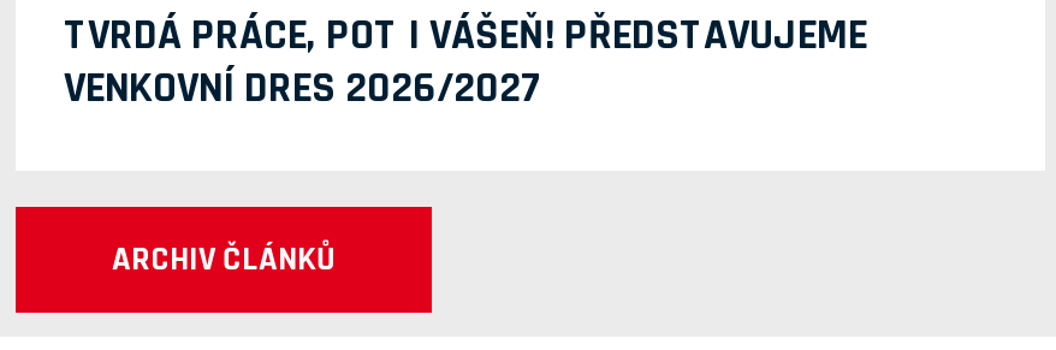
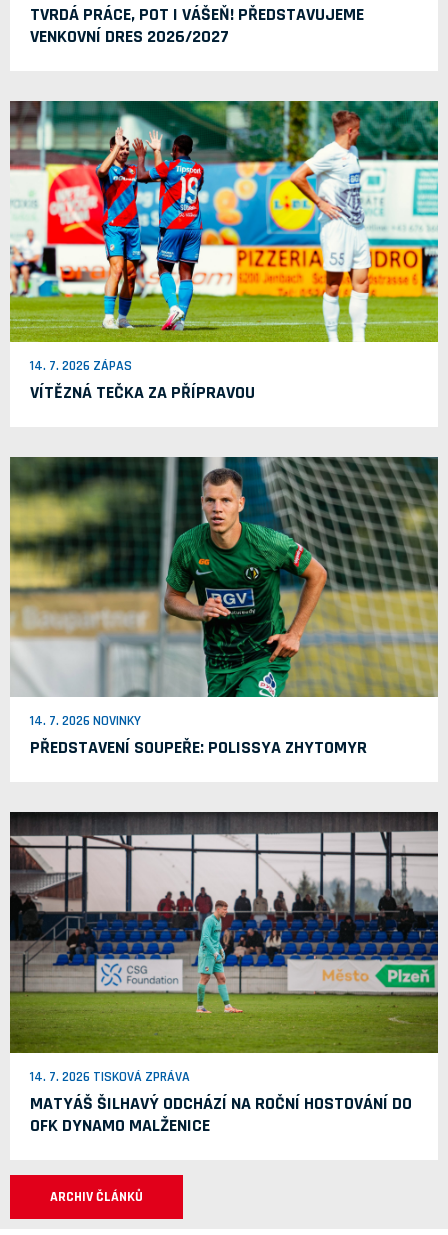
+ [image]
+ 14. 7. 2026 ZÁPAS
+ VÍTĚZNÁ TEČKA ZA PŘÍPRAVOU

+ [image]
+ 14. 7. 2026 NOVINKY
+ PŘEDSTAVENÍ SOUPEŘE: POLISSYA ZHYTOMYR

+ [image]
+ 14. 7. 2026 TISKOVÁ ZPRÁVA
+ MATYÁŠ ŠILHAVÝ ODCHÁZÍ NA ROČNÍ HOSTOVÁNÍ DO
+ OFK DYNAMO MALŽENICE
